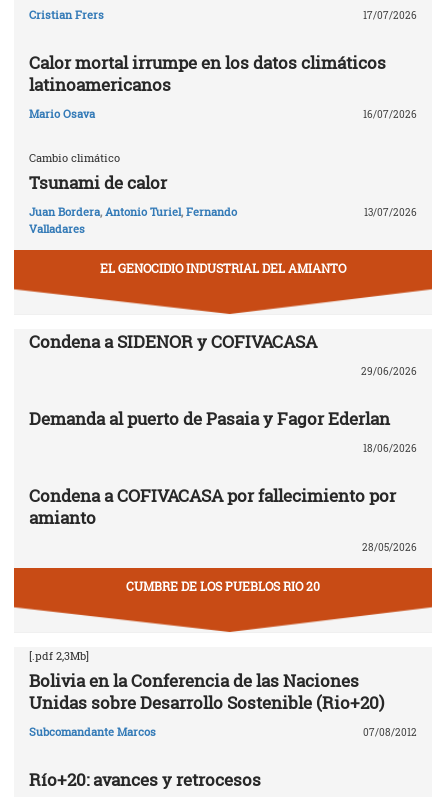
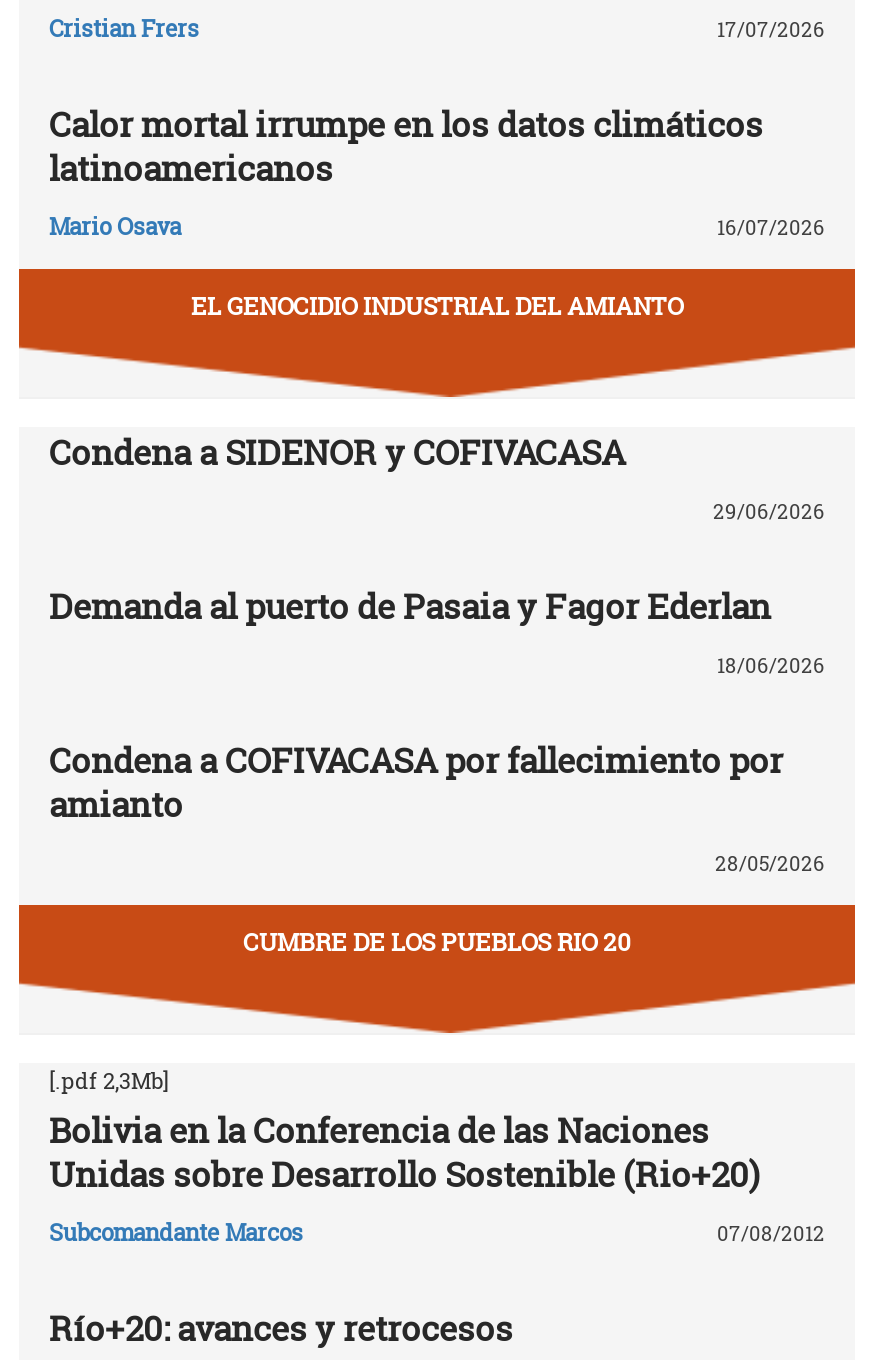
- Cambio climático
- Tsunami de calor
- Juan Bordera, Antonio Turiel, Fernando
- Valladares

- 13/07/2026
